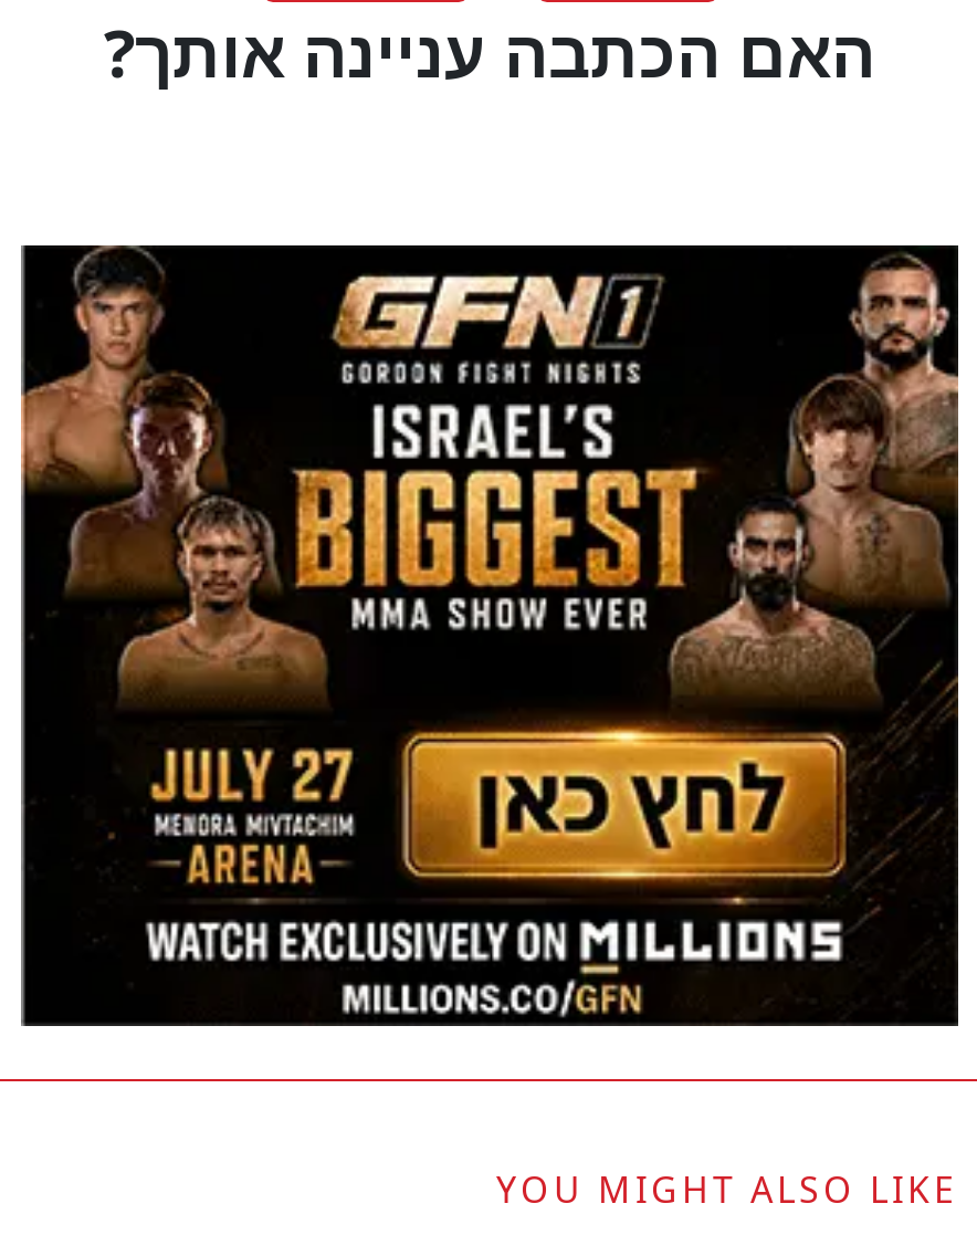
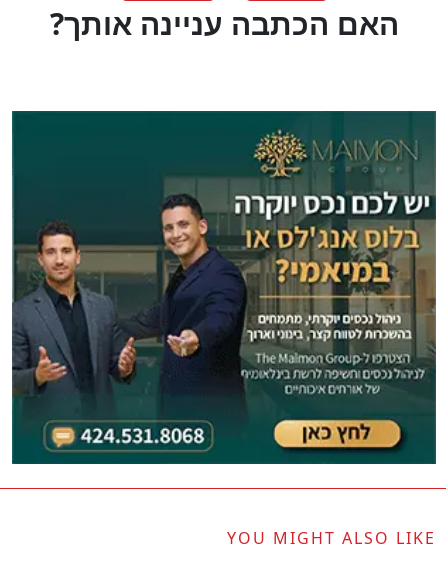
- [image]
+ [image]
